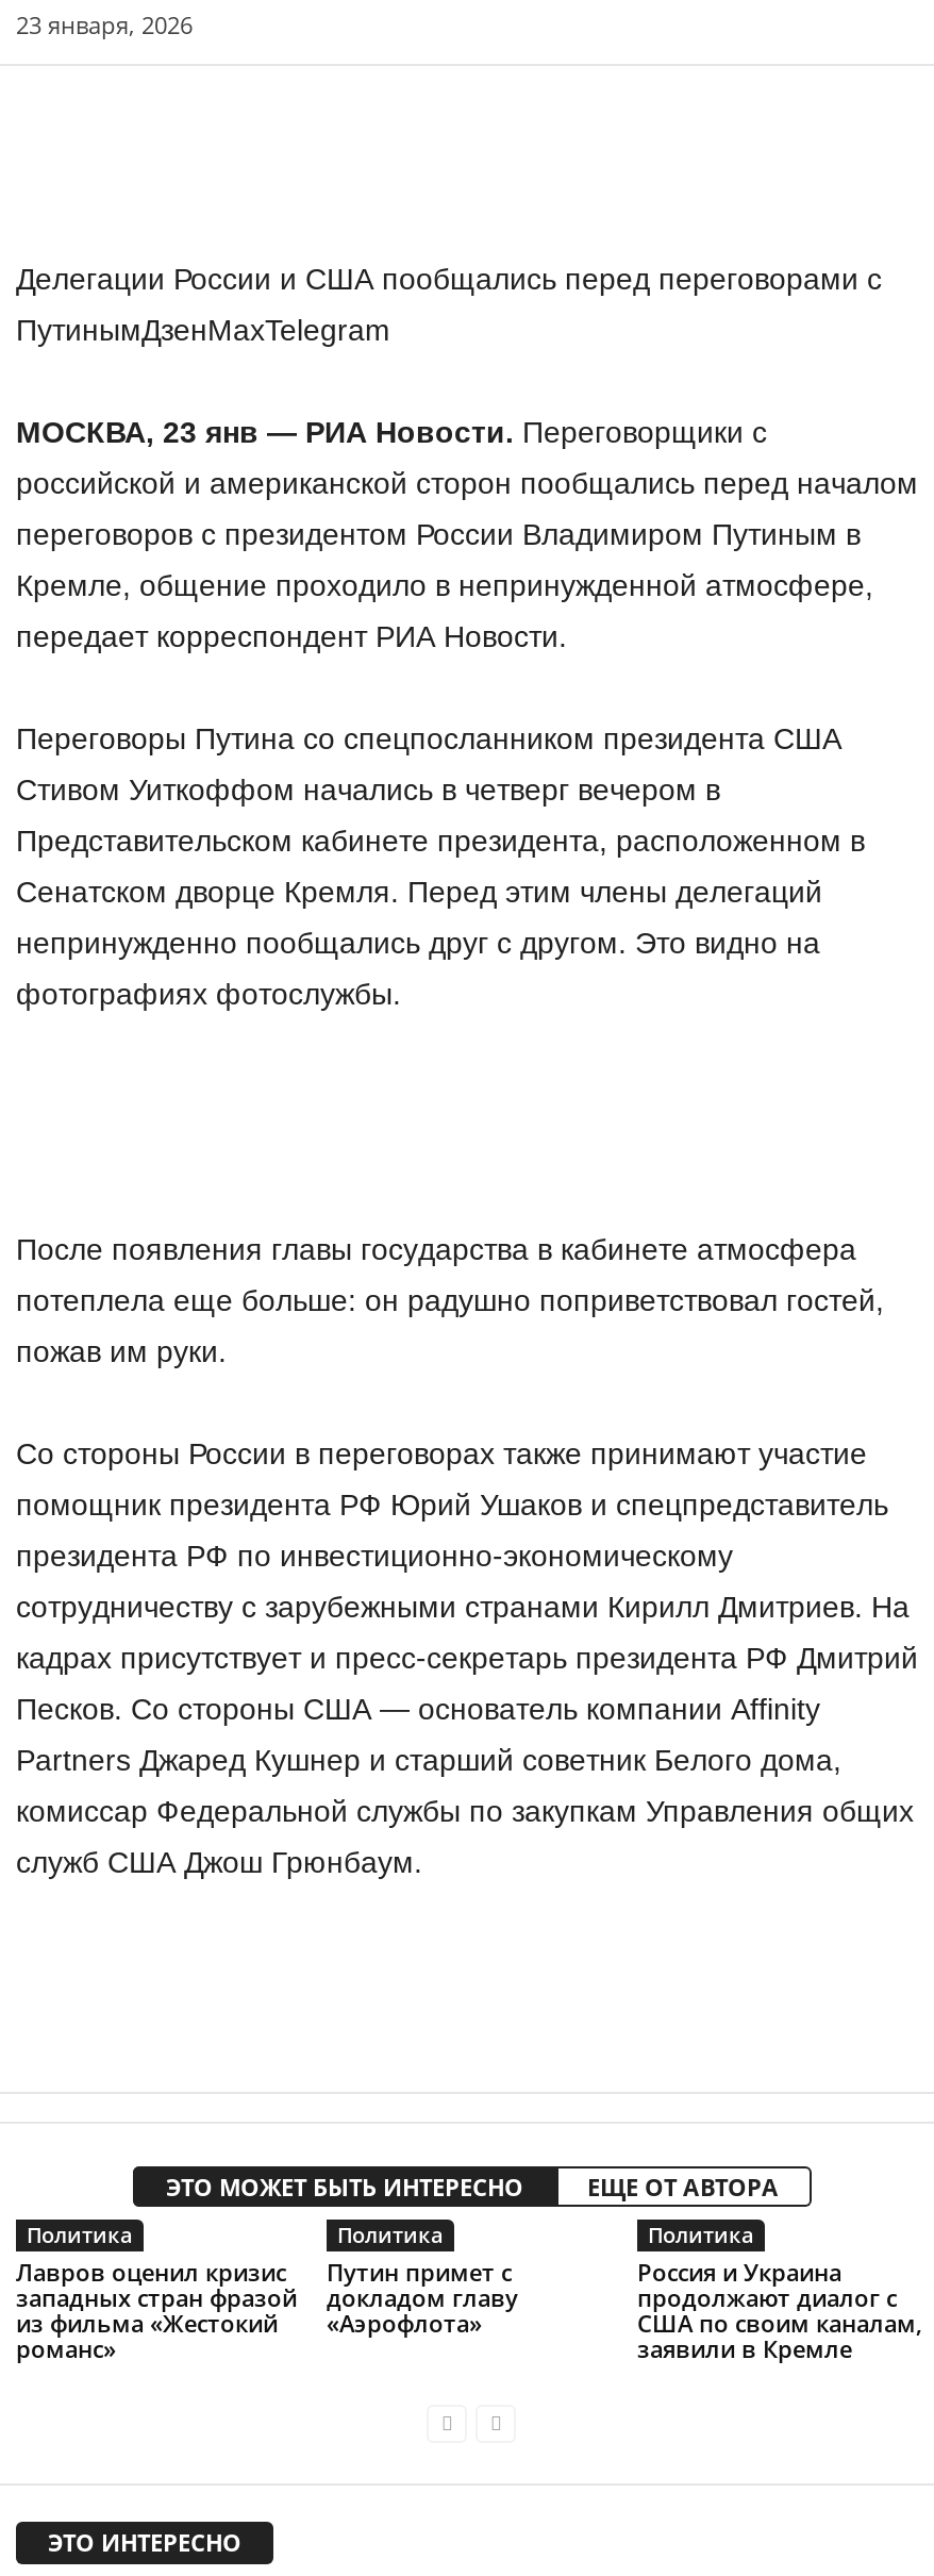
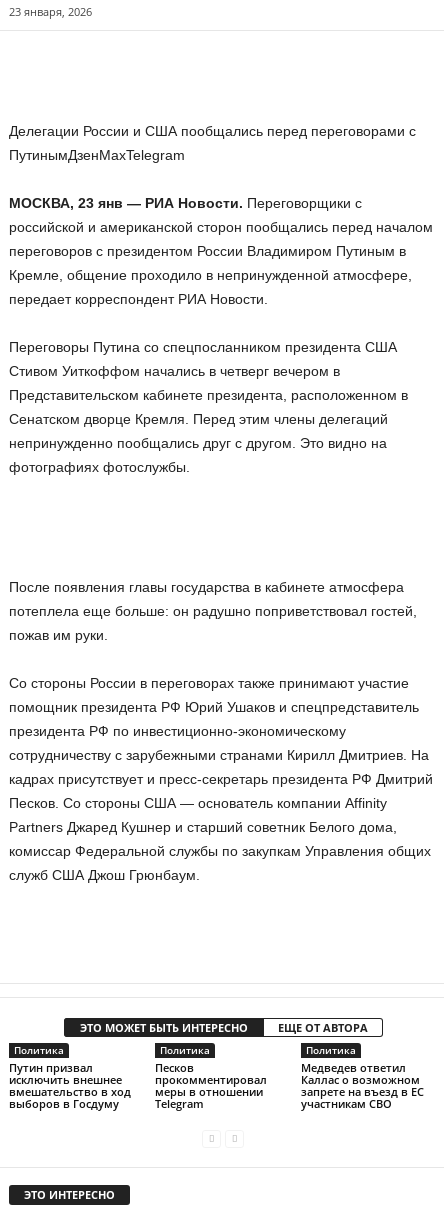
- Лавров оценил кризис
- западных стран фразой
- из фильма «Жестокий
- романс»
+ Путин призвал
+ исключить внешнее
+ вмешательство в ход
+ выборов в Госдуму

- Путин примет с
- докладом главу
- «Аэрофлота»
+ Песков
+ прокомментировал
+ меры в отношении
+ Telegram

- Россия и Украина
- продолжают диалог с
- США по своим каналам,
- заявили в Кремле
+ Медведев ответил
+ Каллас о возможном
+ запрете на въезд в ЕС
+ участникам СВО
